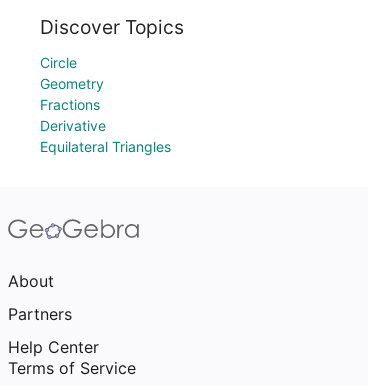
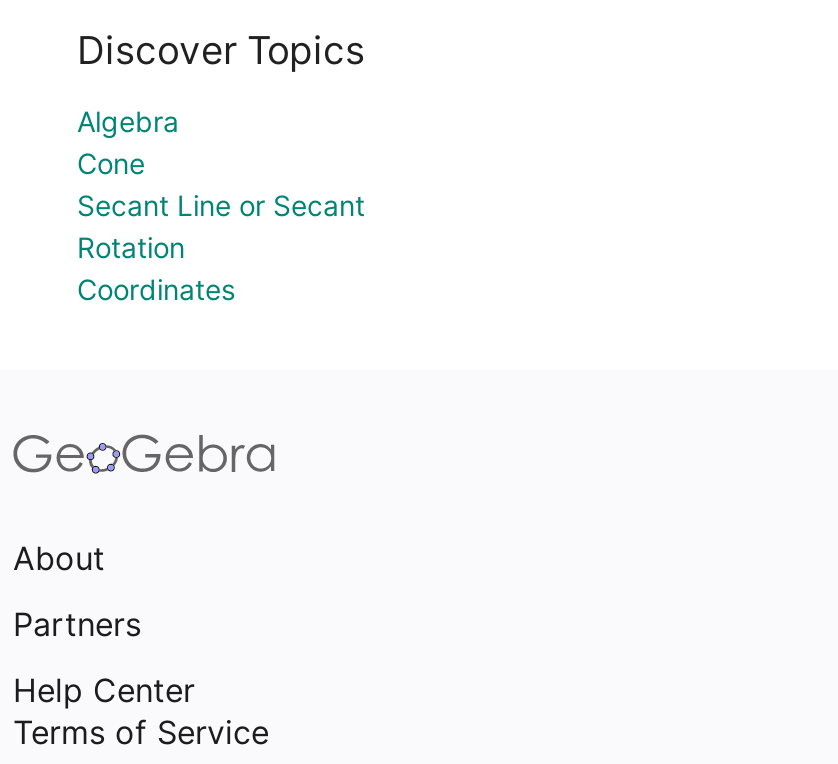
- Circle
- Geometry
- Fractions
- Derivative
- Equilateral Triangles
+ Algebra
+ Cone
+ Secant Line or Secant
+ Rotation
+ Coordinates
